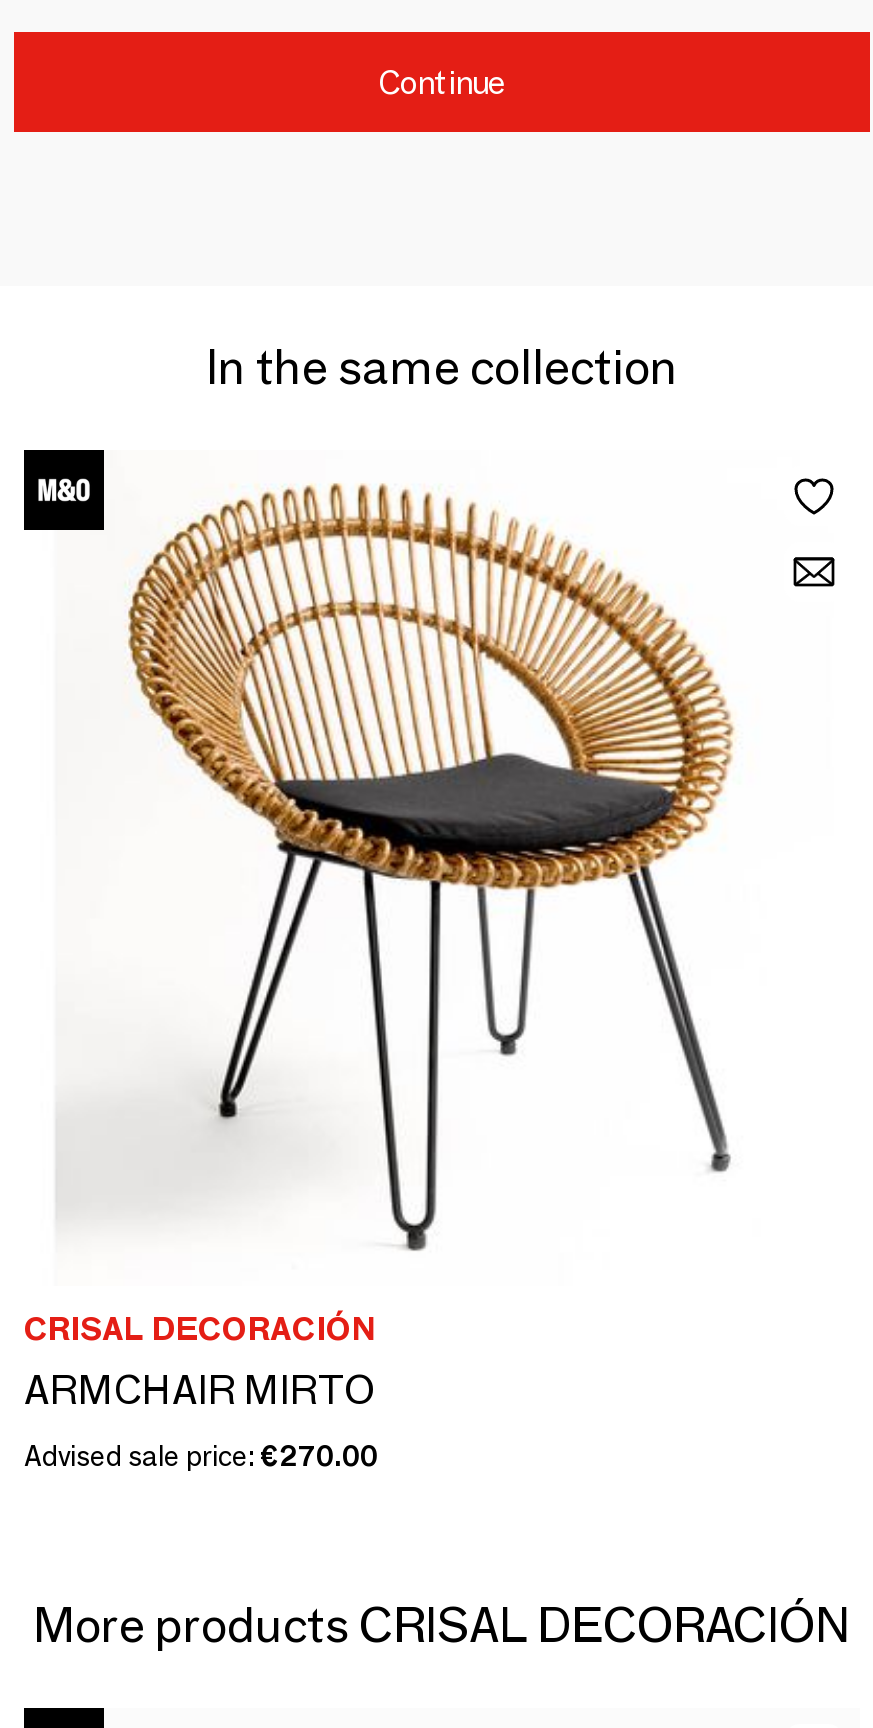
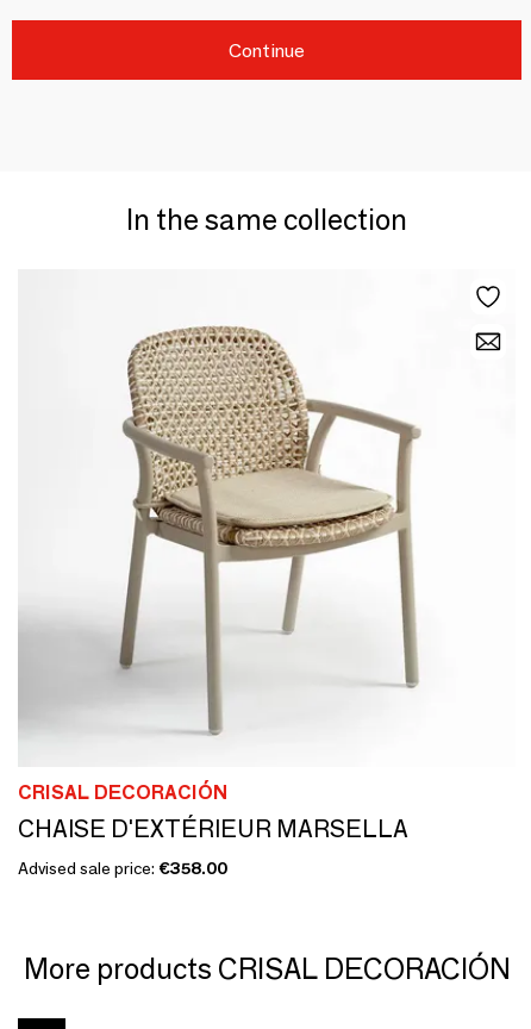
- [image]
+ [image]

- ARMCHAIR MIRTO
+ CHAISE D'EXTÉRIEUR MARSELLA

- Advised sale price: €270.00
+ Advised sale price: €358.00
